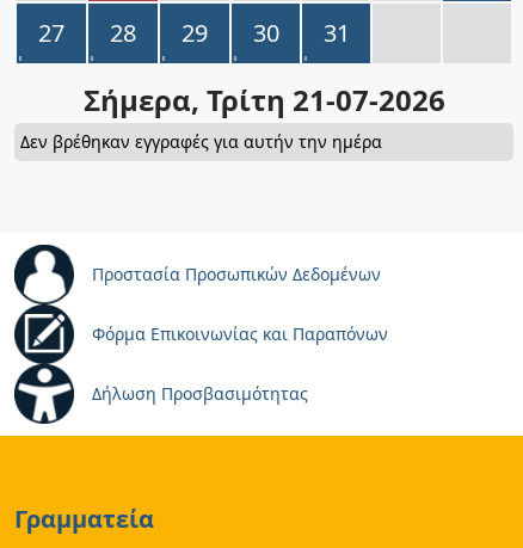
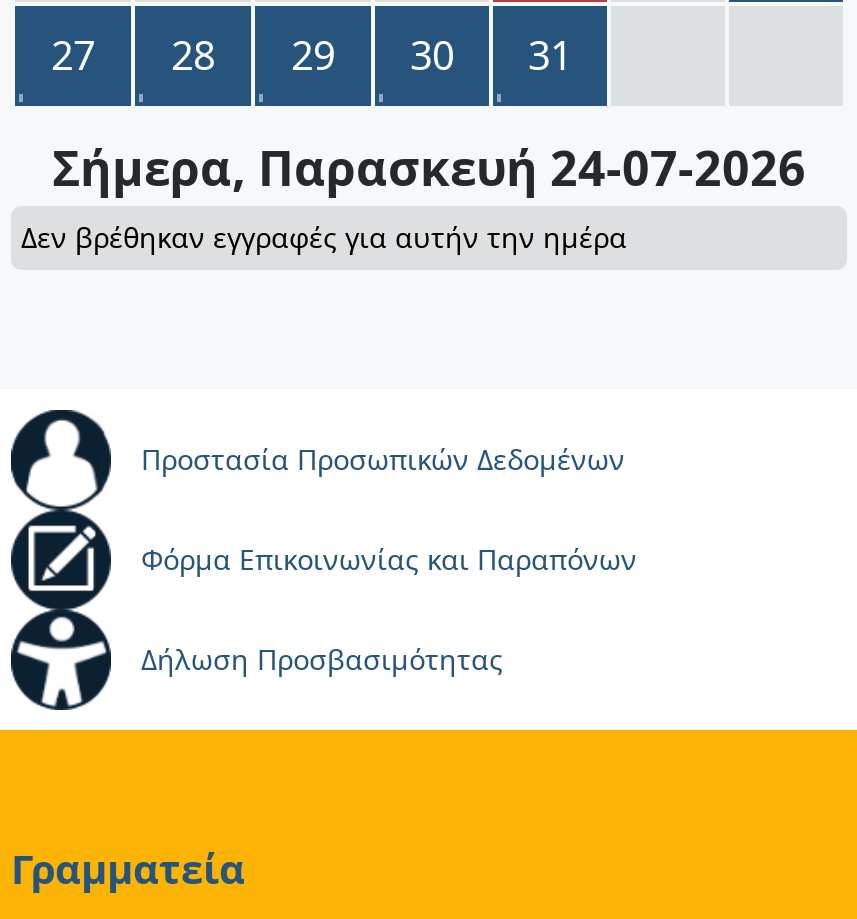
- Σήμερα, Τρίτη 21-07-2026
+ Σήμερα, Παρασκευή 24-07-2026
